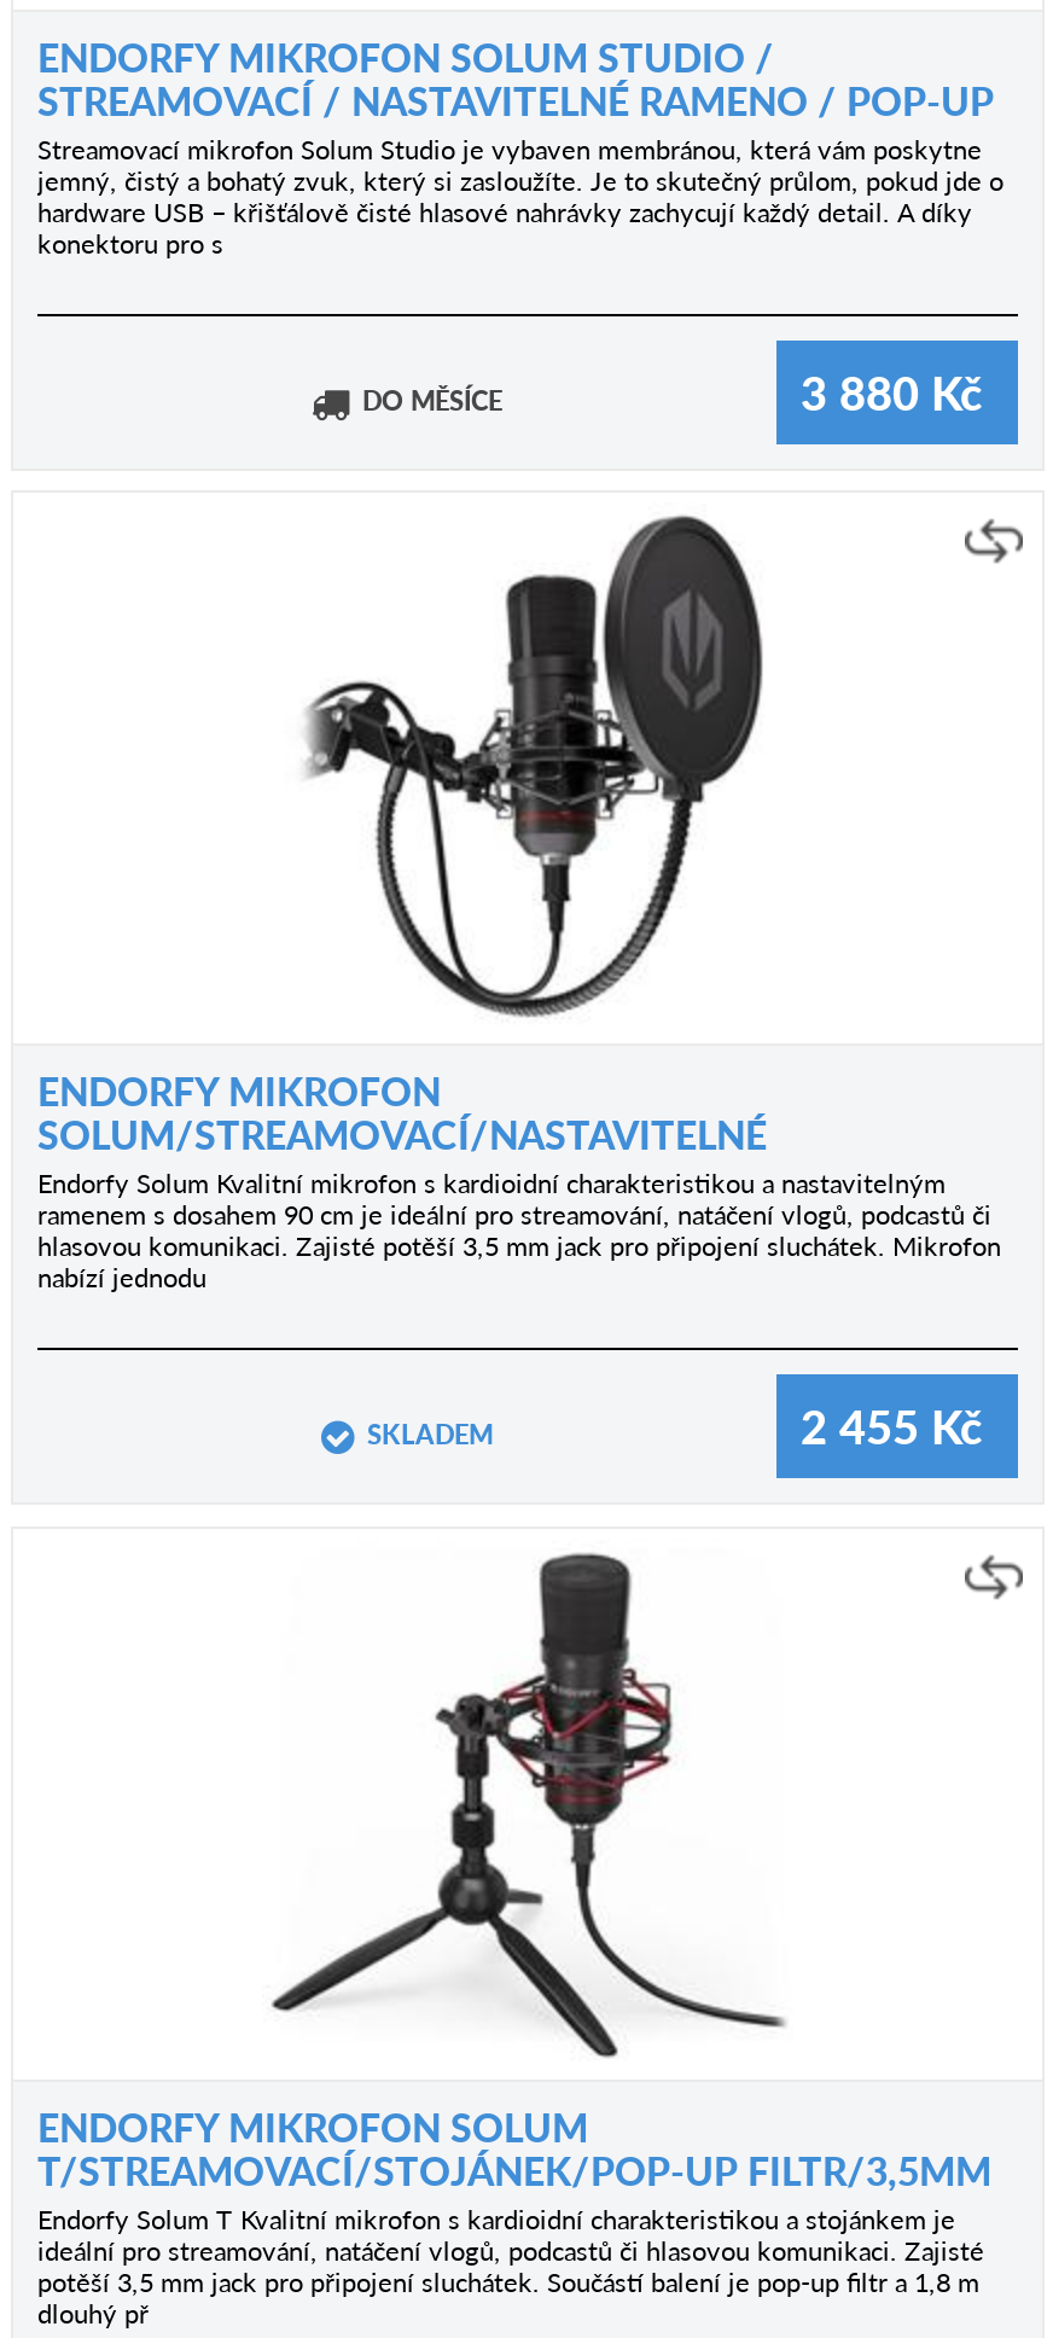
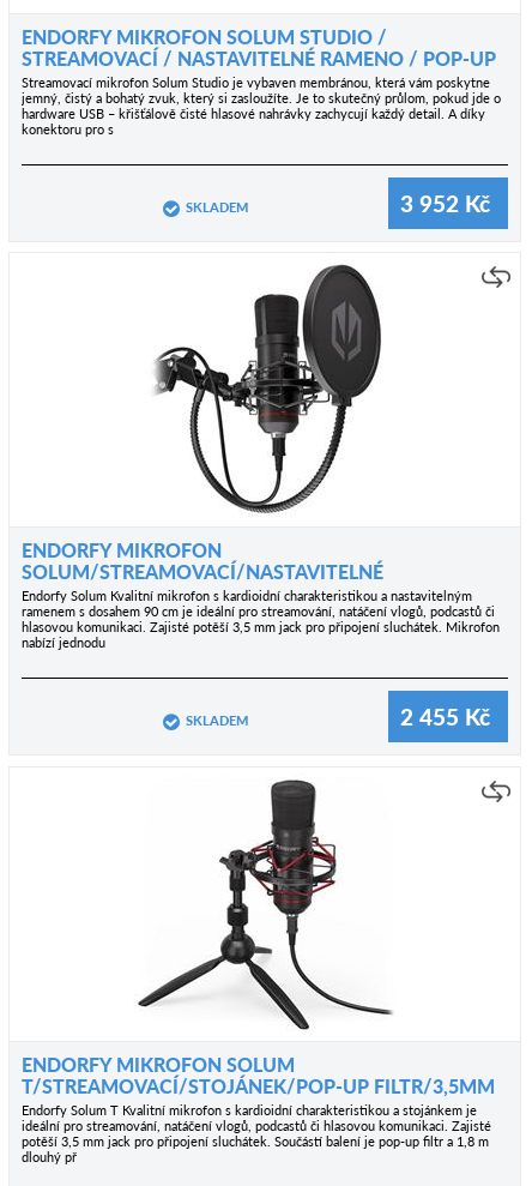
- 3 880 Kč
- DO MĚSÍCE
+ 3 952 Kč
+ SKLADEM
